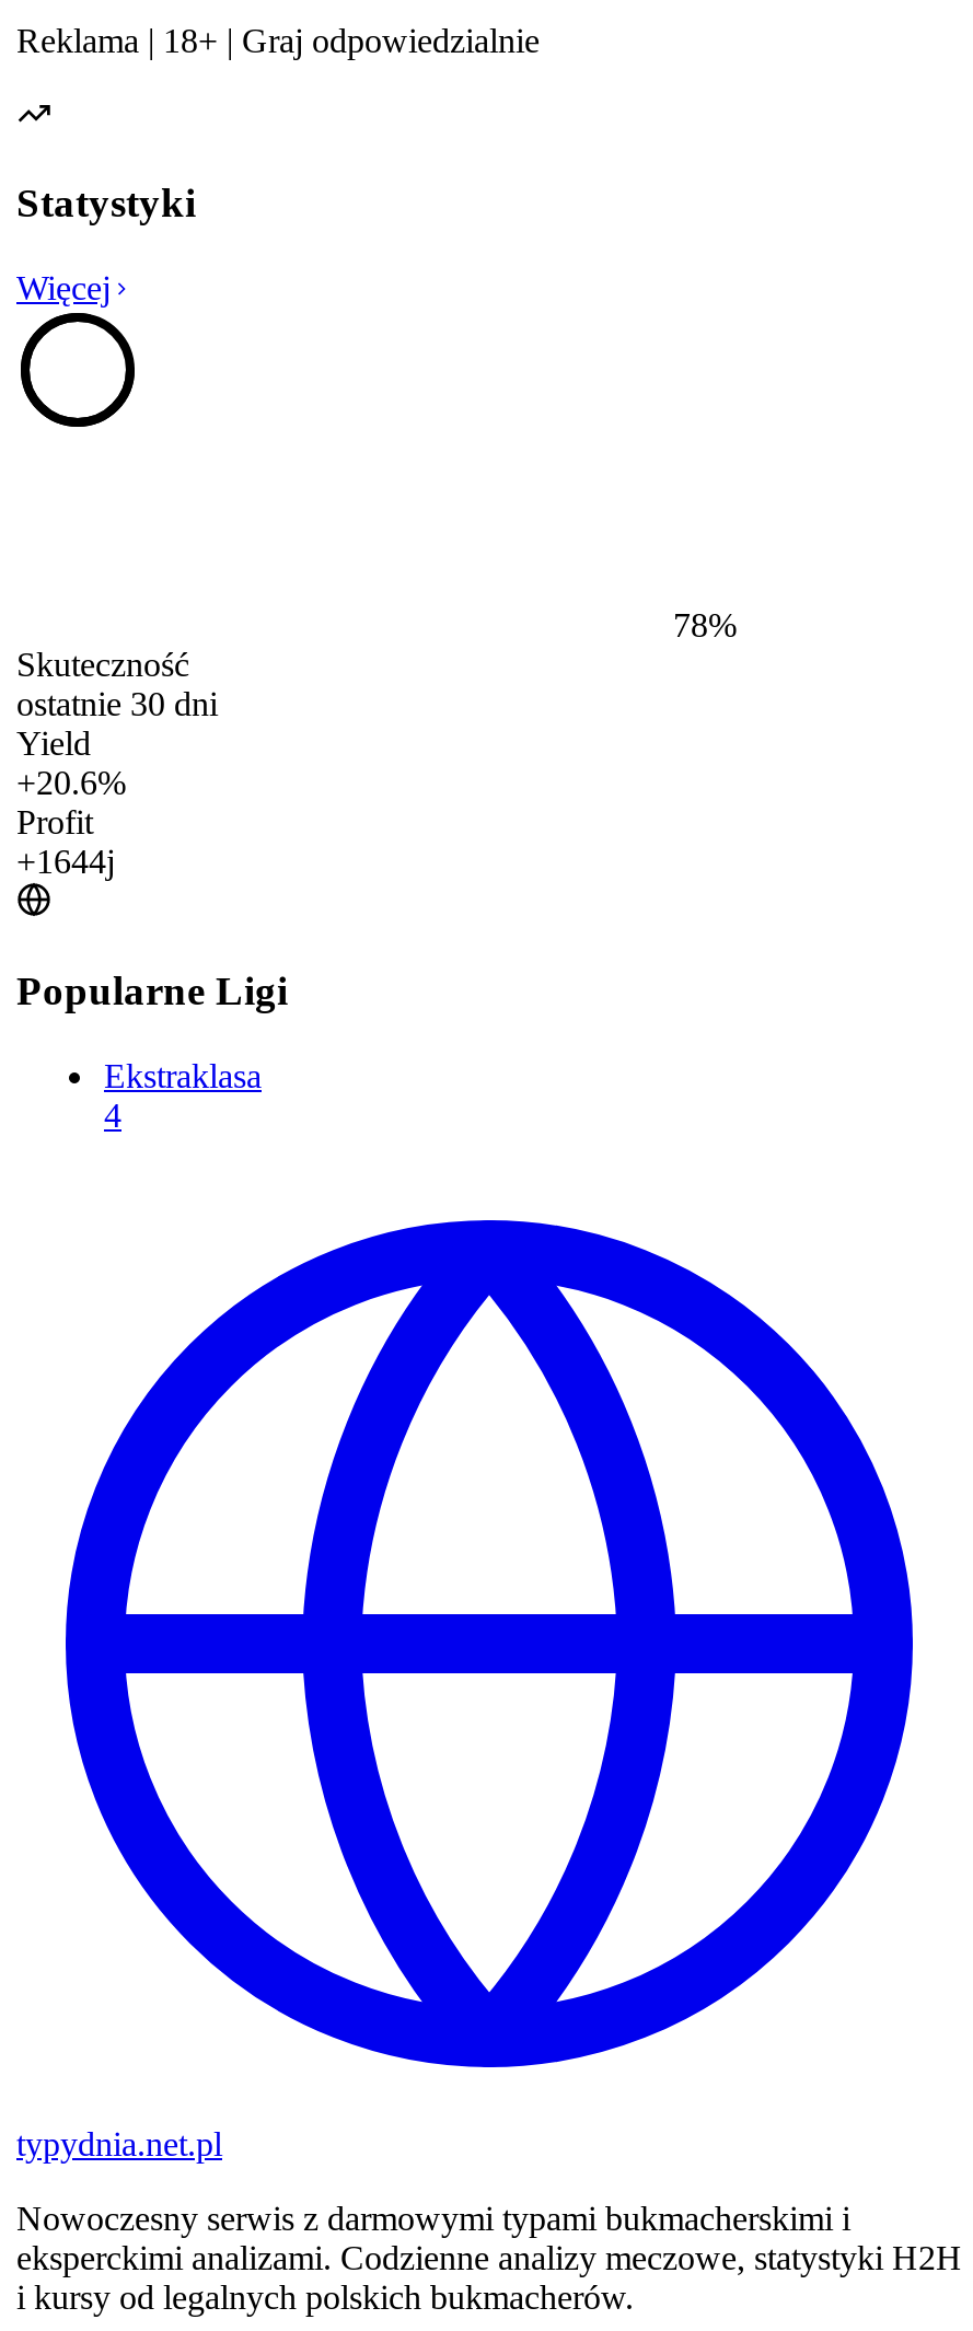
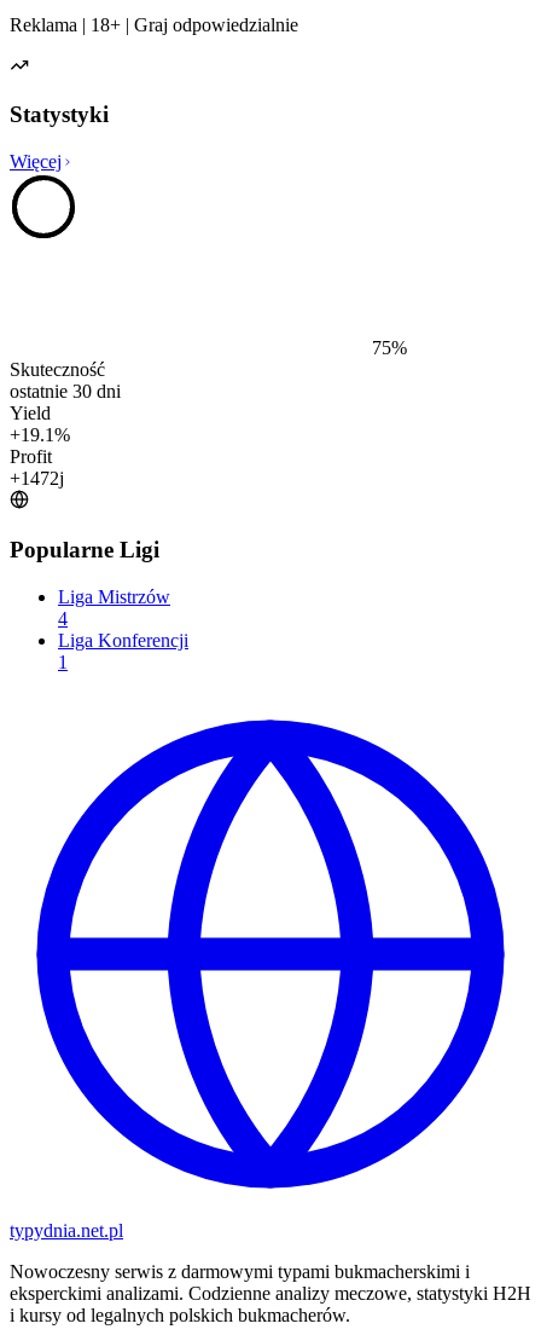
- 78%
+ 75%

- +20.6%
+ +19.1%

- +1644j
+ +1472j

- Ekstraklasa
+ Liga Mistrzów

+ Liga Konferencji
+ 1
